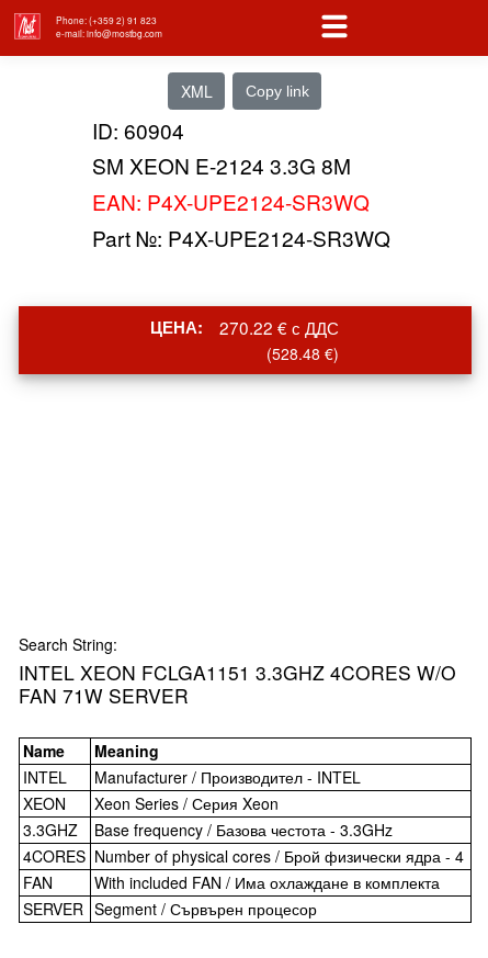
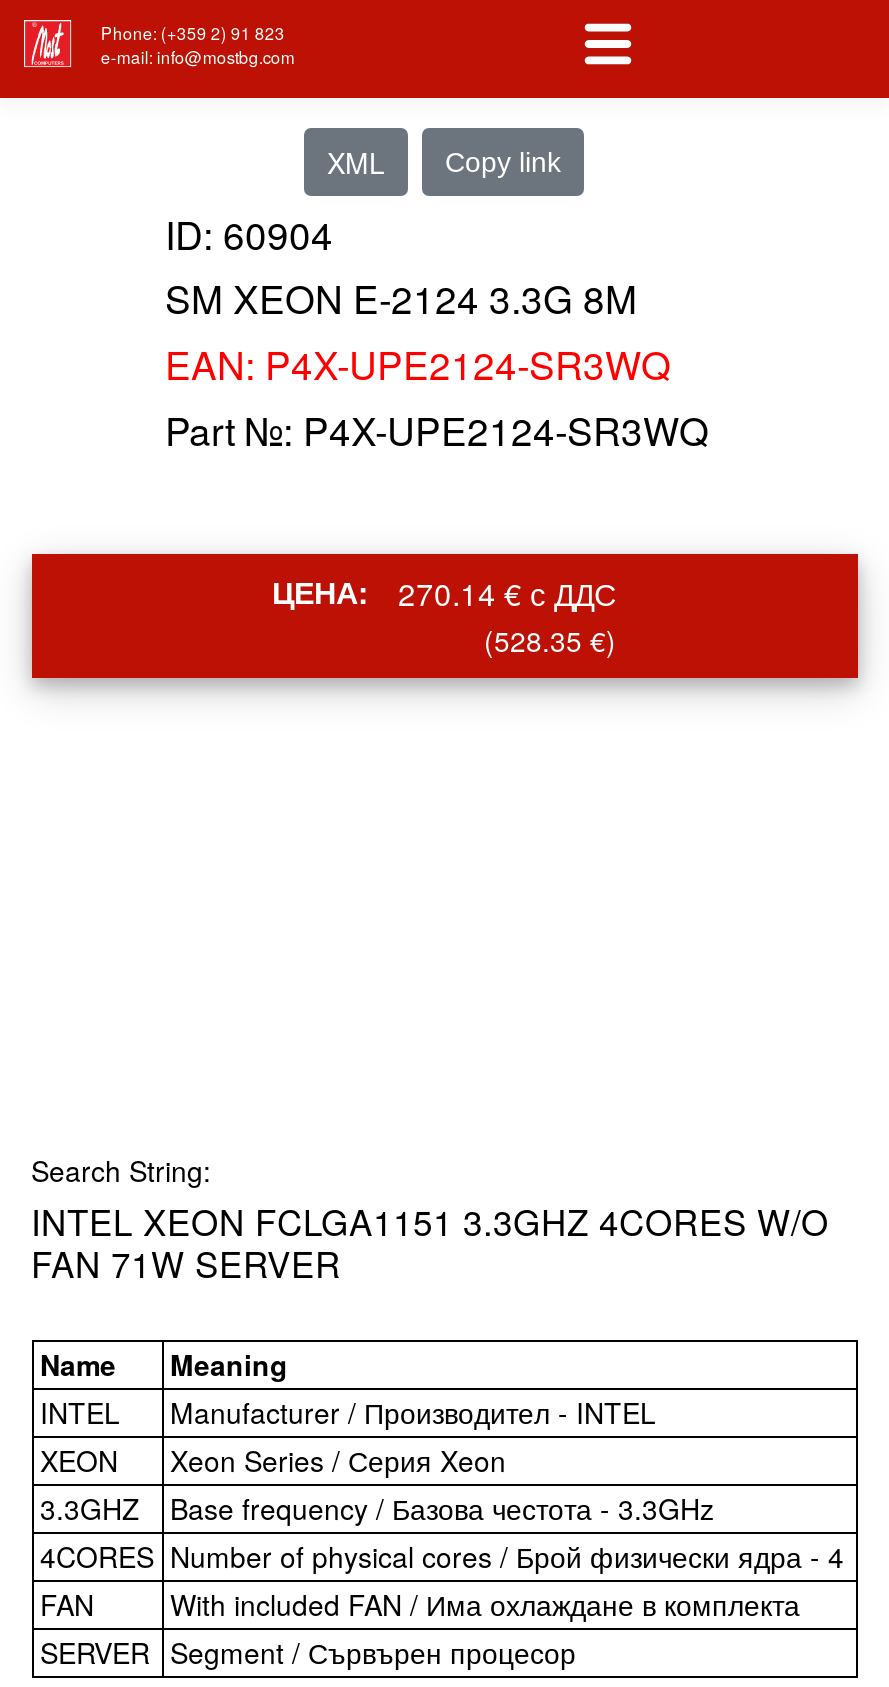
- ЦЕНА: 270.22 € с ДДС
+ ЦЕНА: 270.14 € с ДДС

- (528.48 €)
+ (528.35 €)
